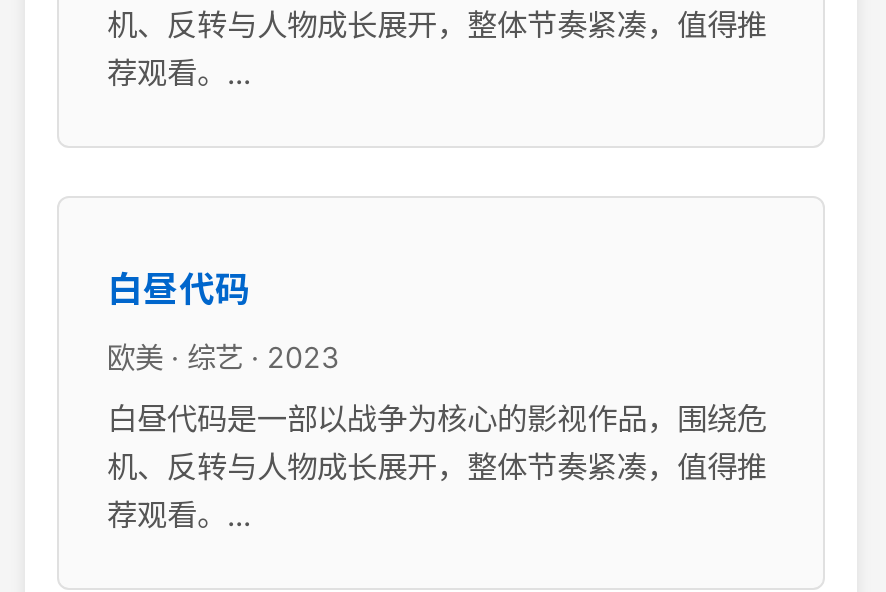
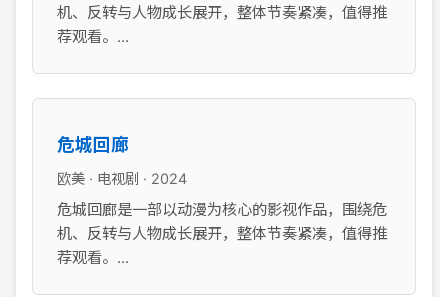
- 白昼代码
+ 危城回廊

- 欧美 · 综艺 · 2023
+ 欧美 · 电视剧 · 2024

- 白昼代码是一部以战争为核心的影视作品，围绕危
+ 危城回廊是一部以动漫为核心的影视作品，围绕危
